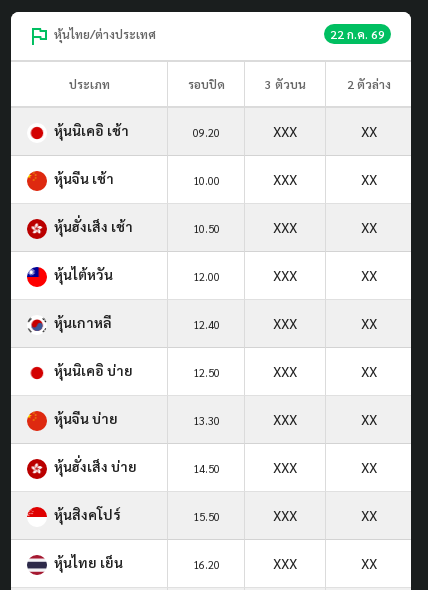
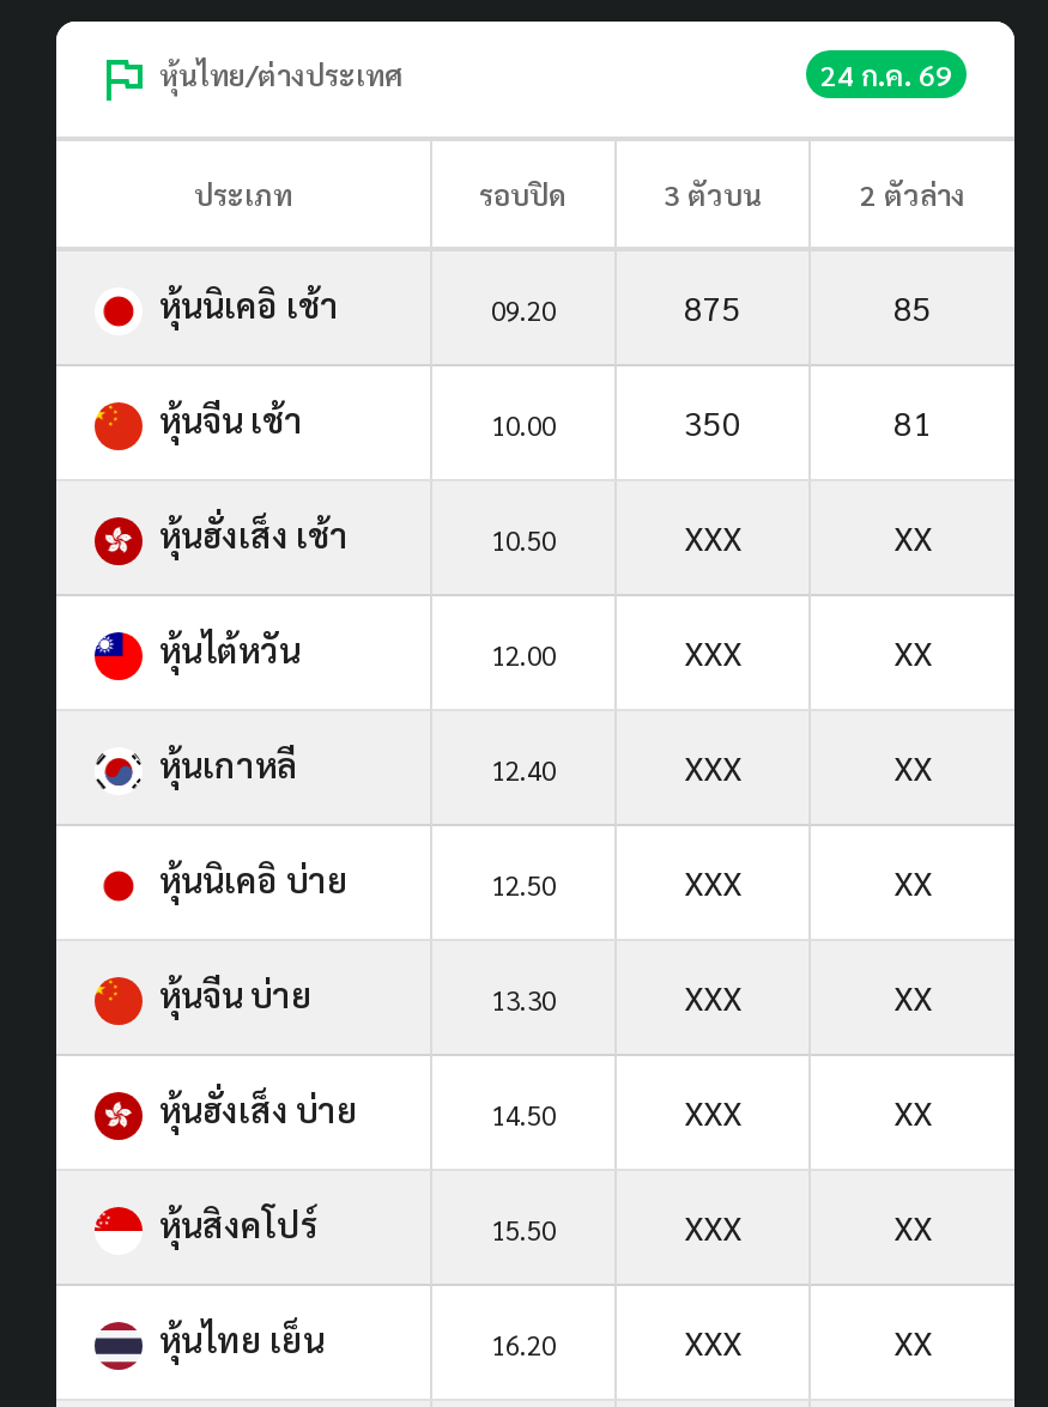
- 22 ก.ค. 69
+ 24 ก.ค. 69

- XXX
- XX
+ 875
+ 85

- XXX
- XX
+ 350
+ 81
